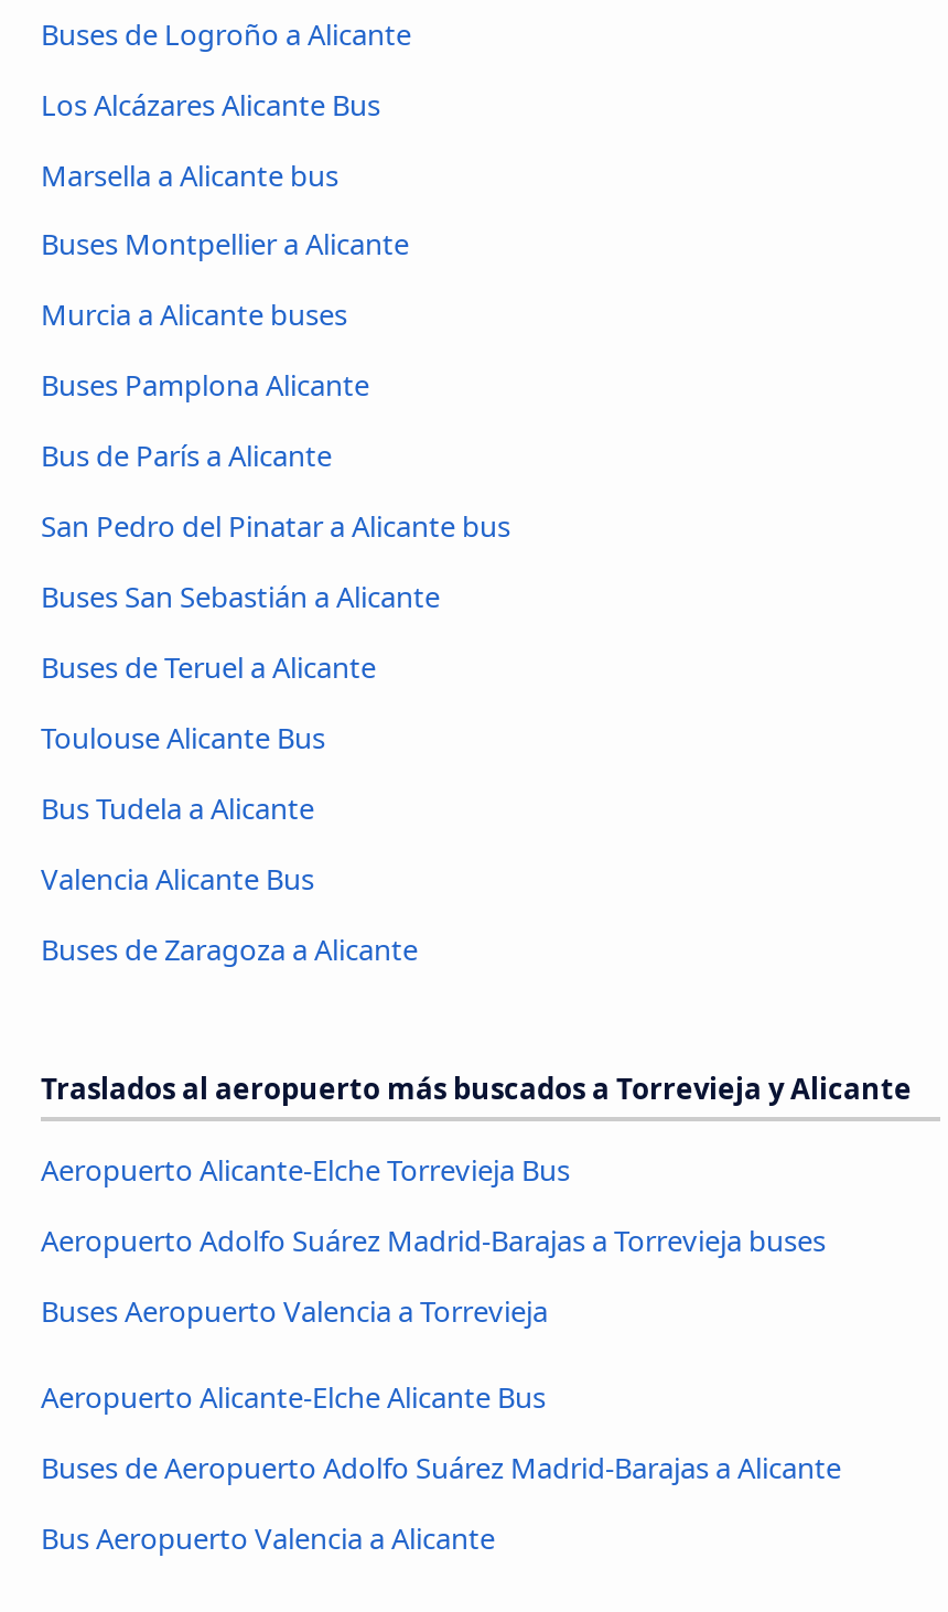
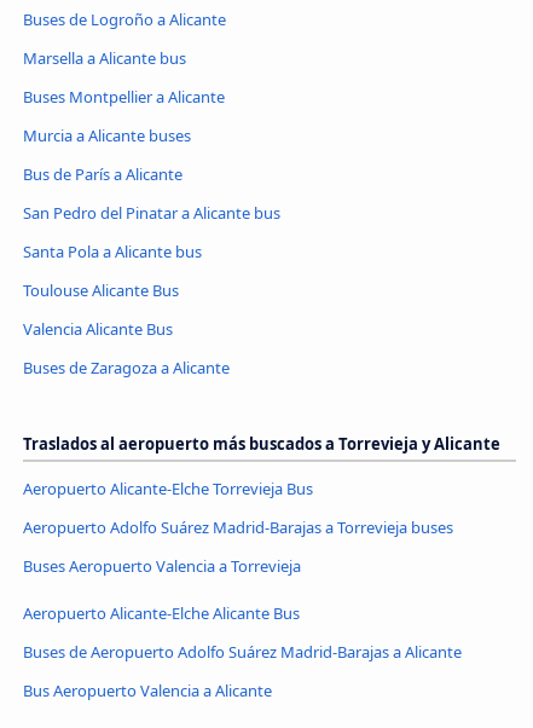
- Los Alcázares Alicante Bus

- Buses Pamplona Alicante

- Buses San Sebastián a Alicante
- Buses de Teruel a Alicante
+ Santa Pola a Alicante bus

- Bus Tudela a Alicante
